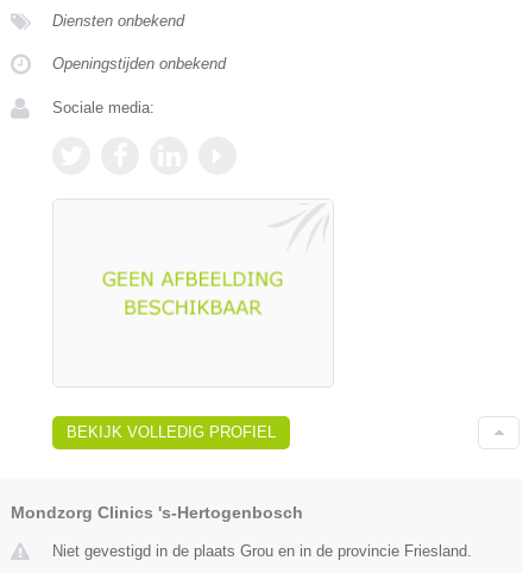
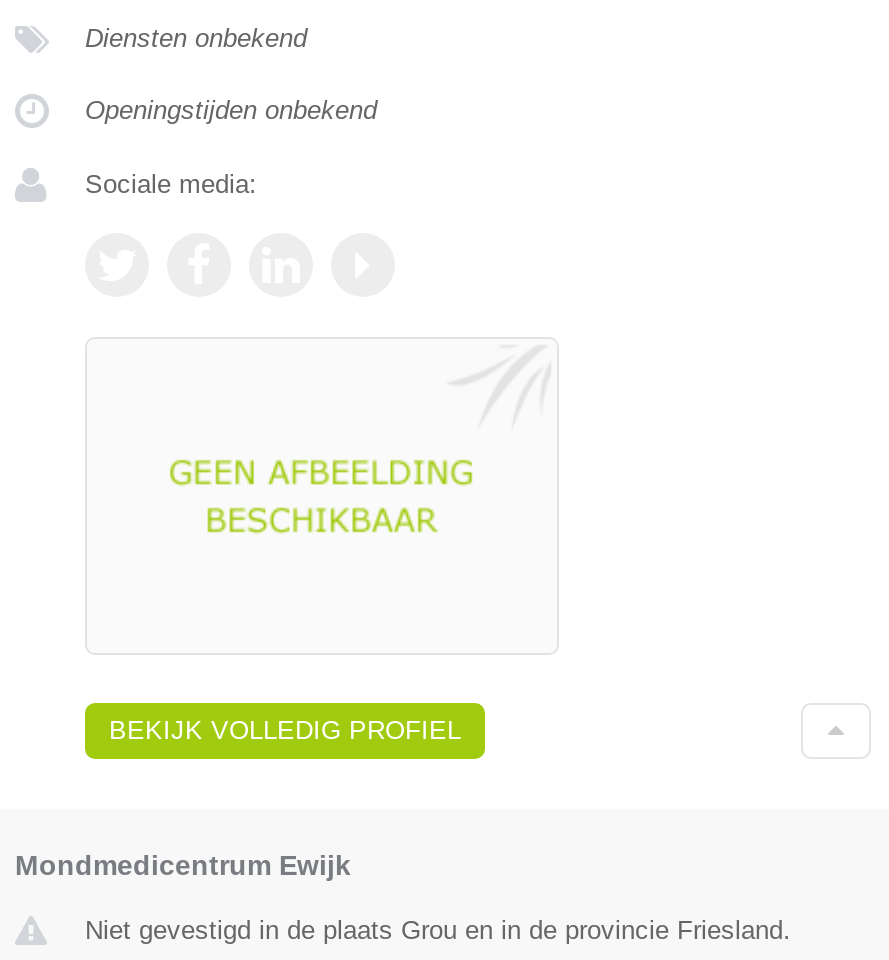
- Mondzorg Clinics 's-Hertogenbosch
+ Mondmedicentrum Ewijk
